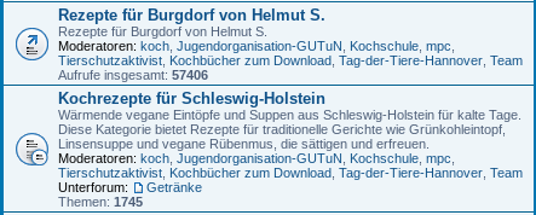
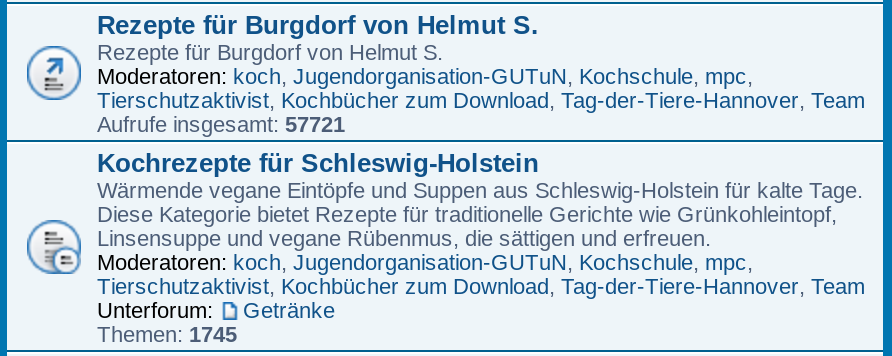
- Aufrufe insgesamt: 57406
+ Aufrufe insgesamt: 57721
